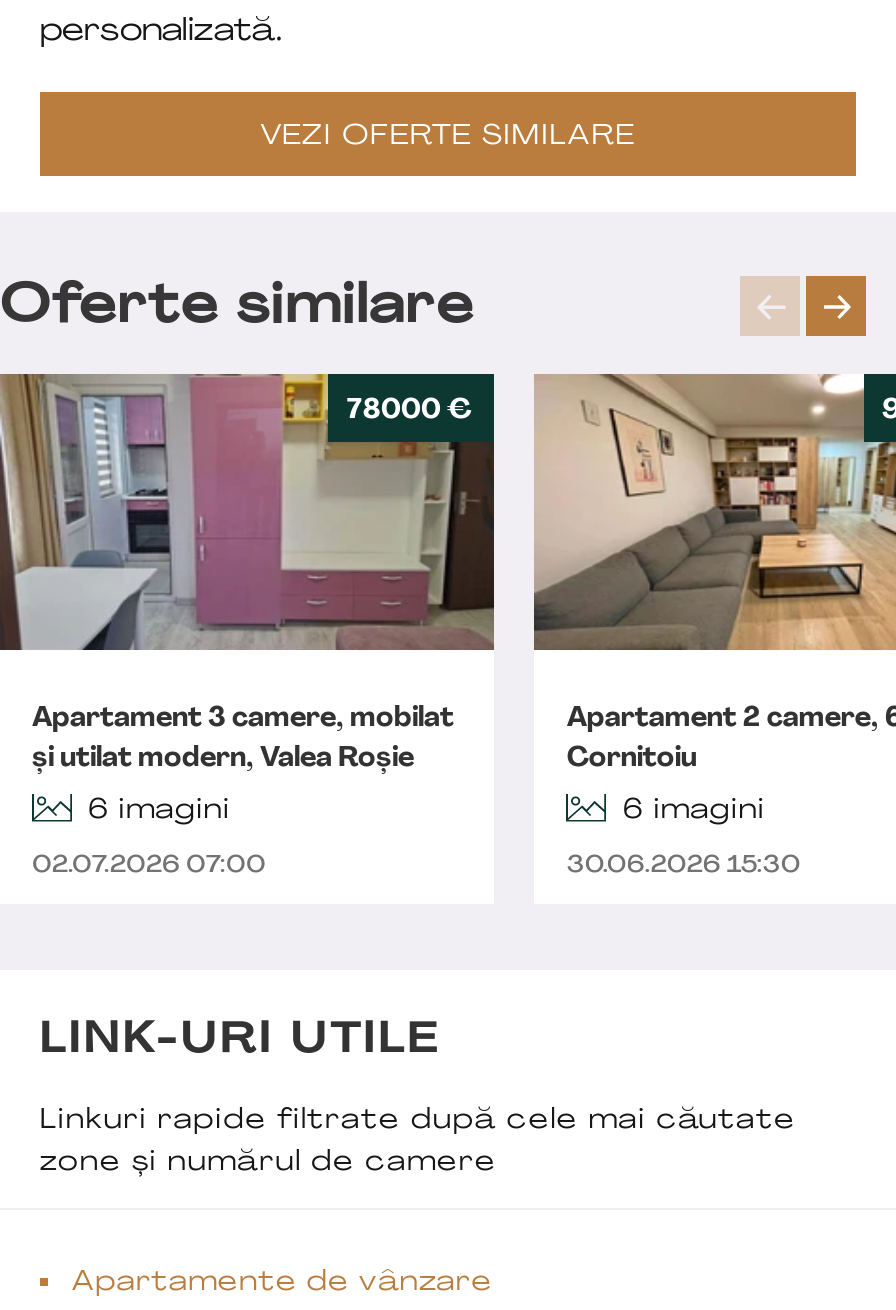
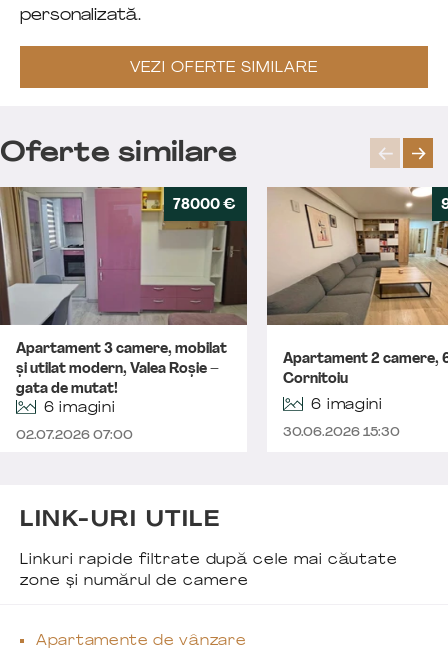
- și utilat modern, Valea Roșie
+ și utilat modern, Valea Roșie –
+ gata de mutat!
